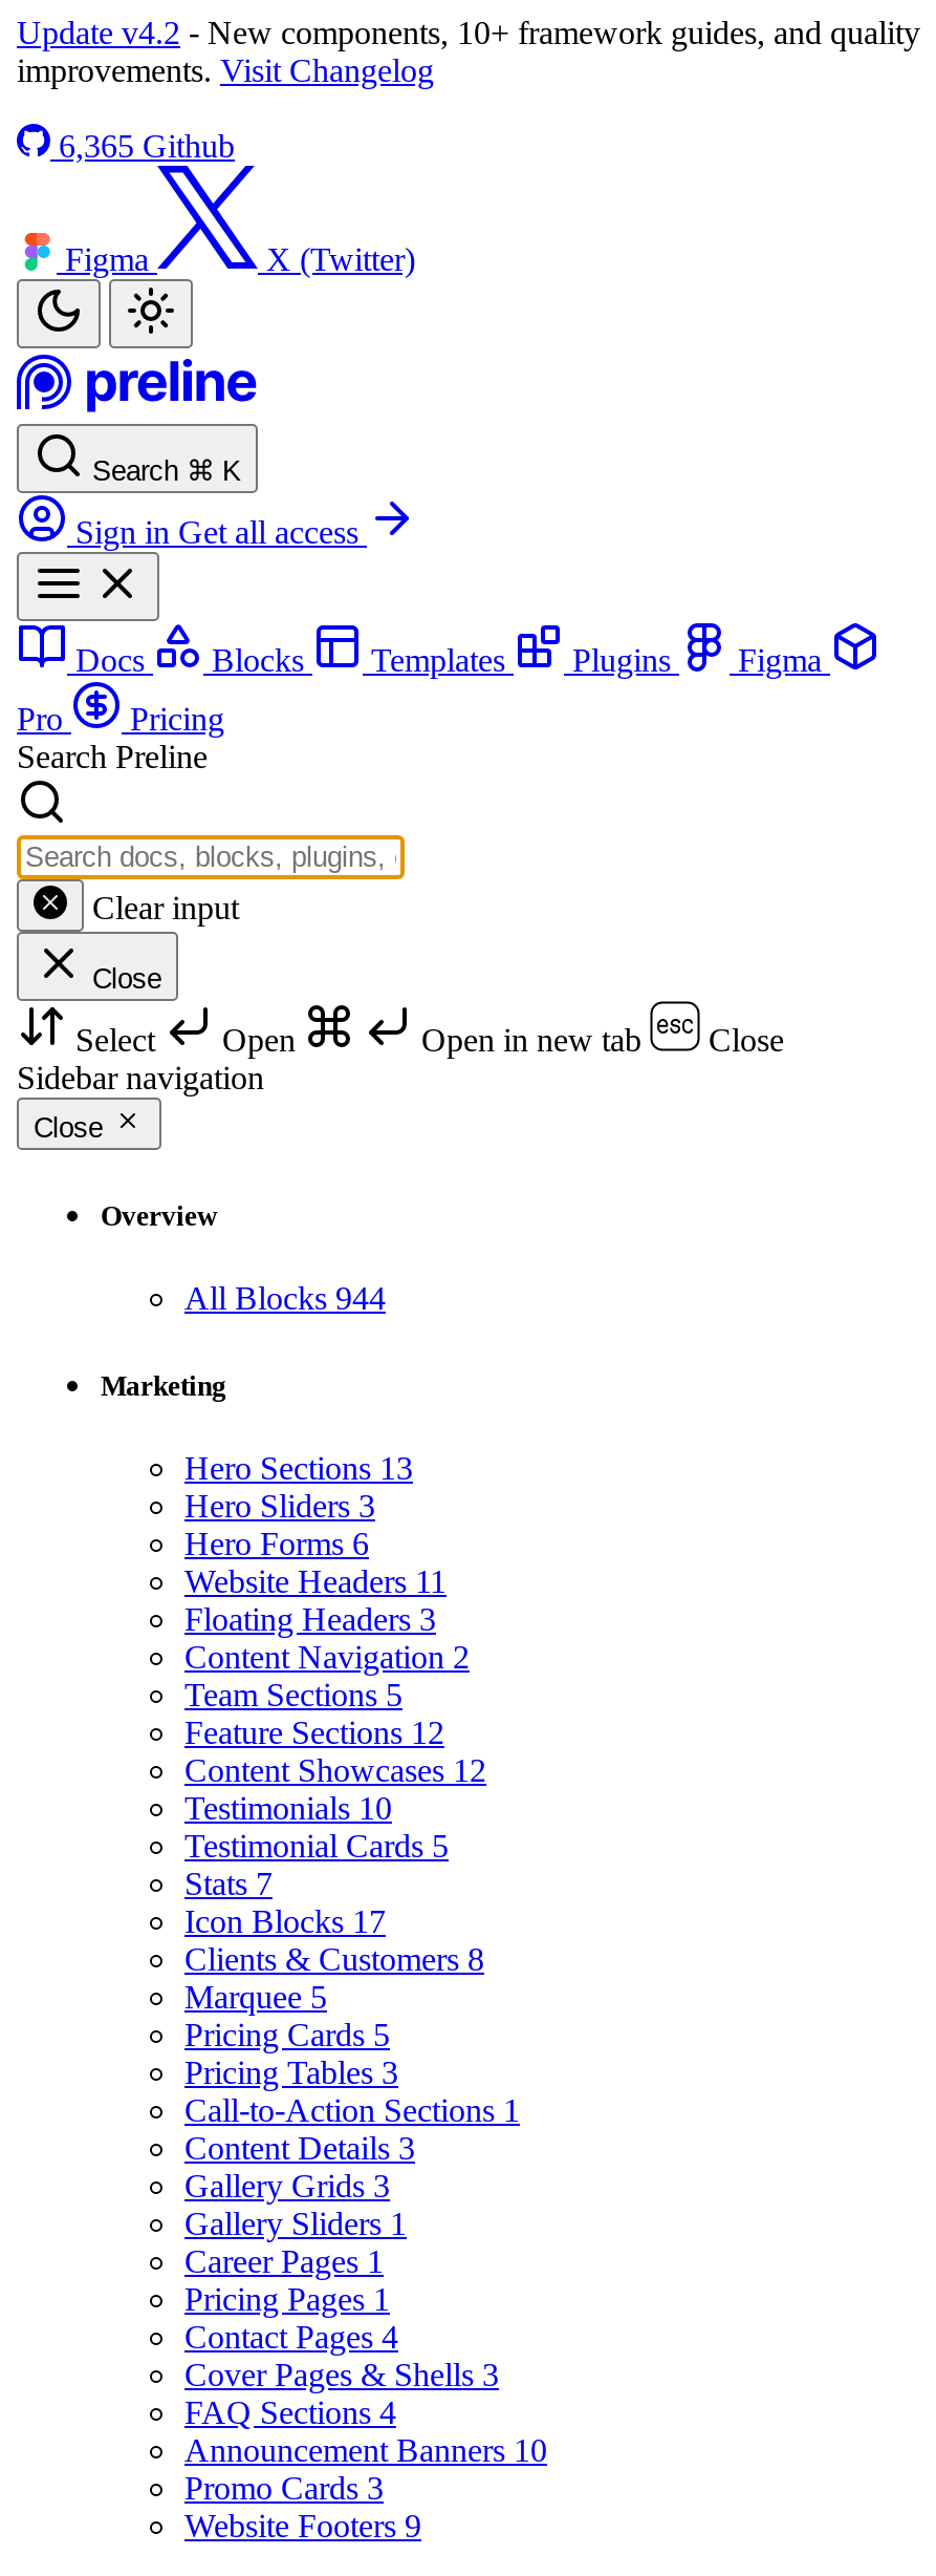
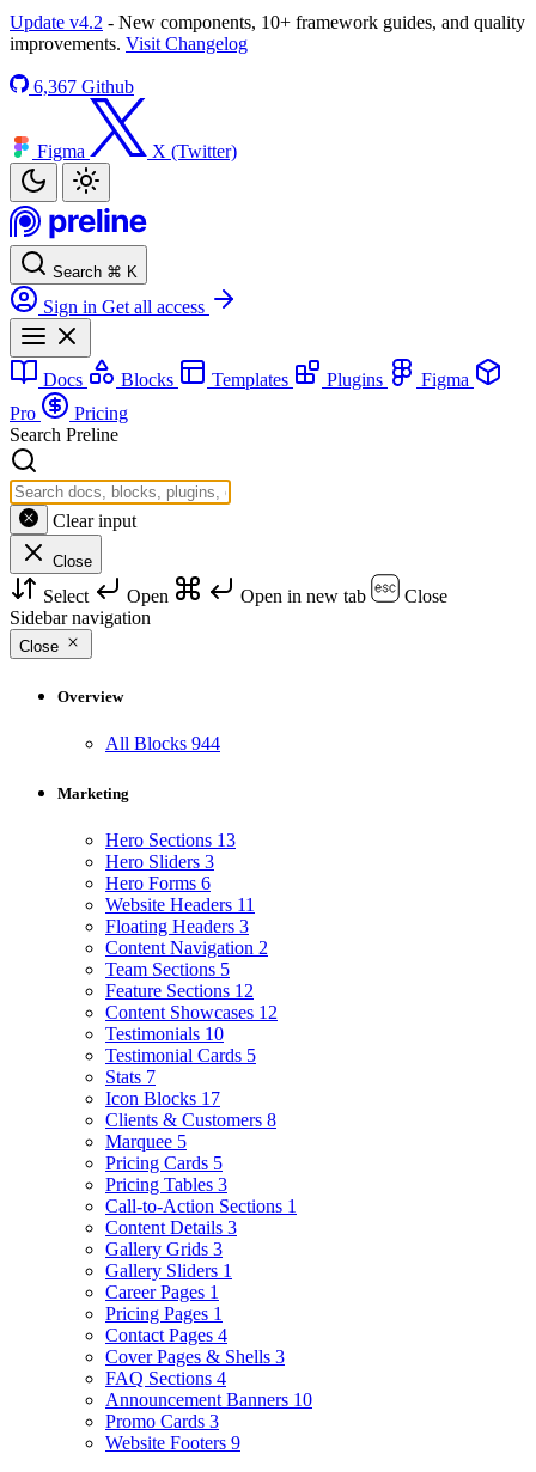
- 6,365 Github
+ 6,367 Github
